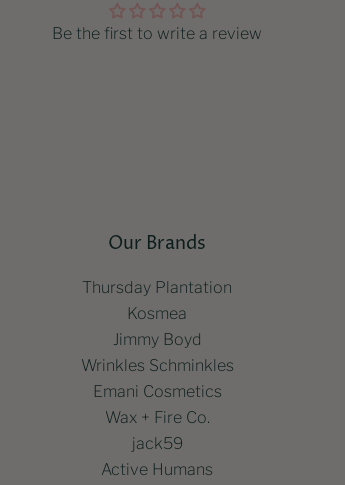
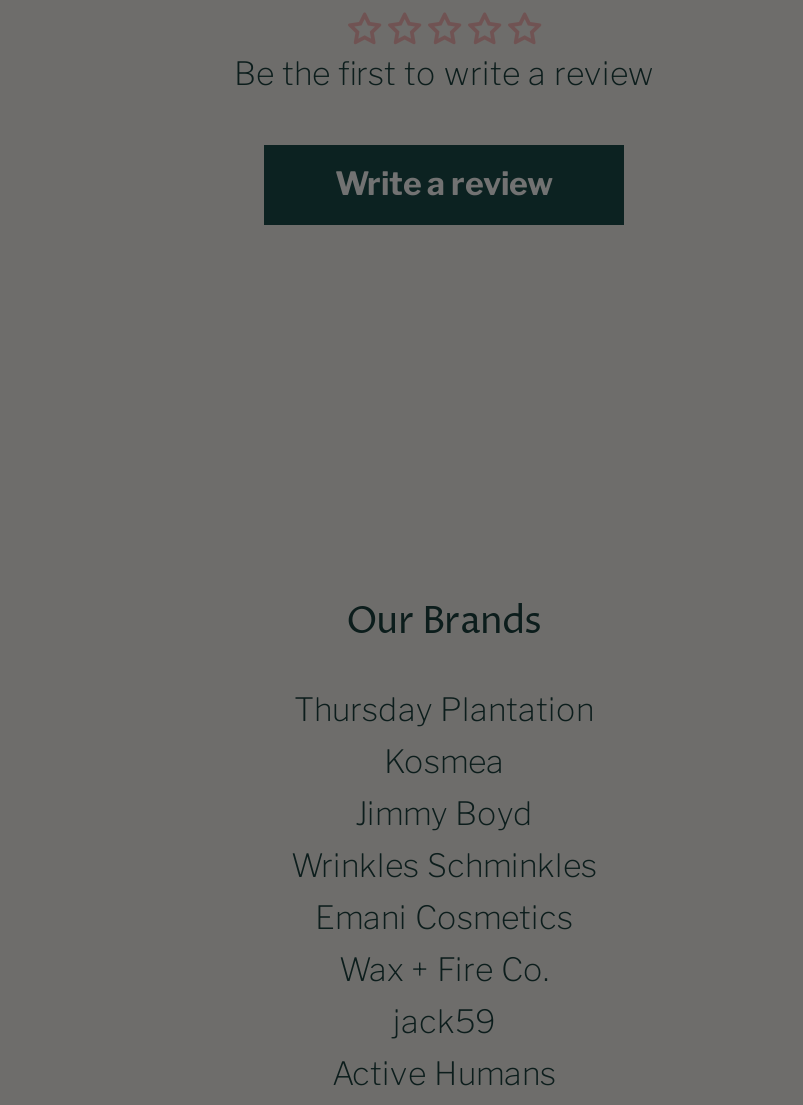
+ Write a review
